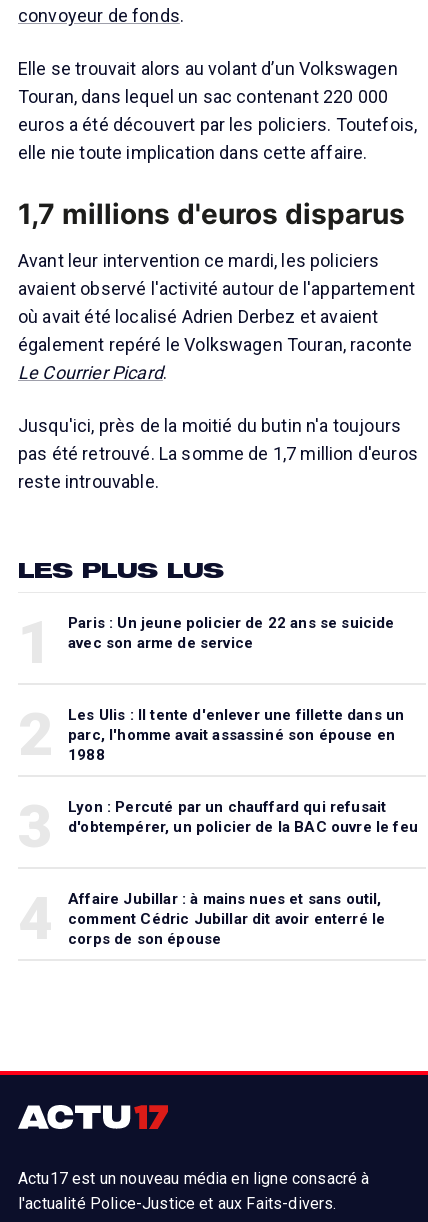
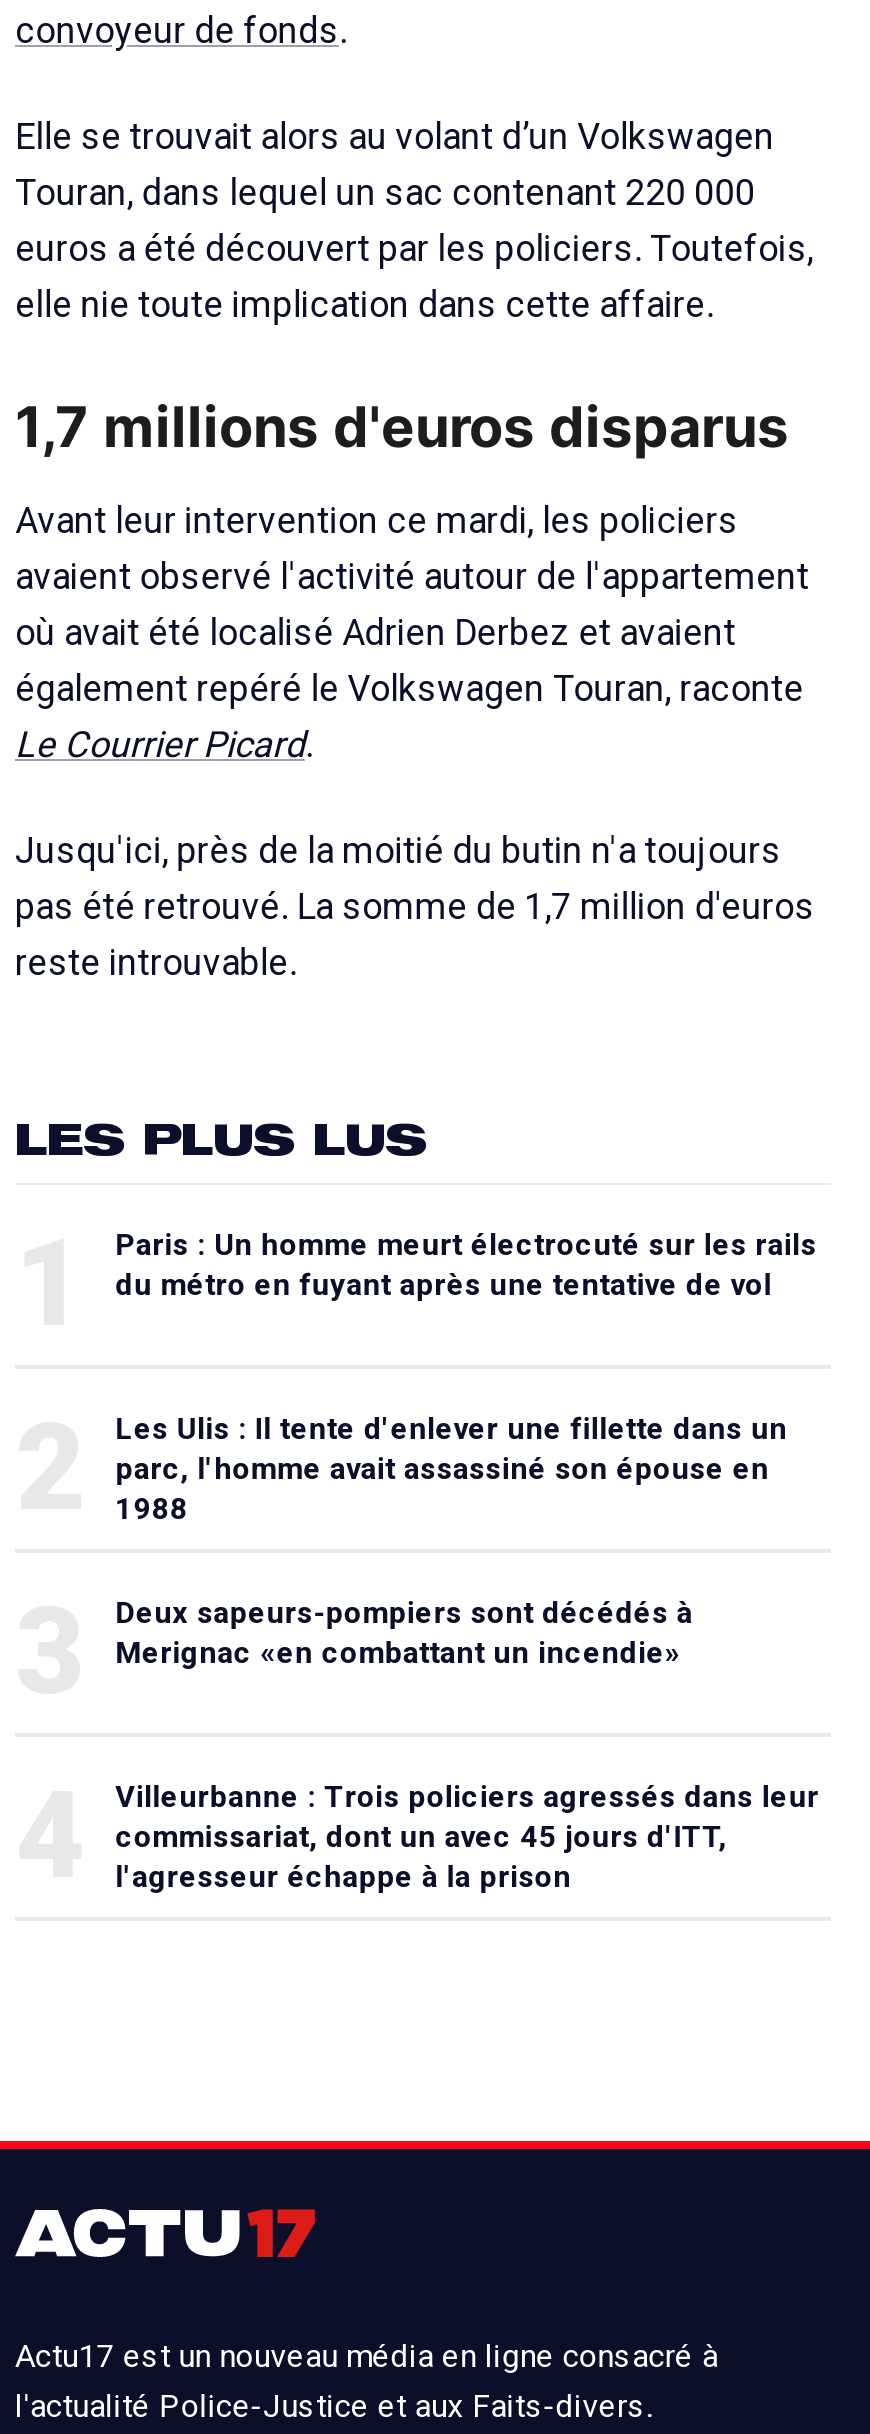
- Paris : Un jeune policier de 22 ans se suicide
- avec son arme de service
+ Paris : Un homme meurt électrocuté sur les rails
+ du métro en fuyant après une tentative de vol

- Lyon : Percuté par un chauffard qui refusait
- d'obtempérer, un policier de la BAC ouvre le feu
+ Deux sapeurs-pompiers sont décédés à
+ Merignac «en combattant un incendie»

- Affaire Jubillar : à mains nues et sans outil,
- comment Cédric Jubillar dit avoir enterré le
- corps de son épouse
+ Villeurbanne : Trois policiers agressés dans leur
+ commissariat, dont un avec 45 jours d'ITT,
+ l'agresseur échappe à la prison
